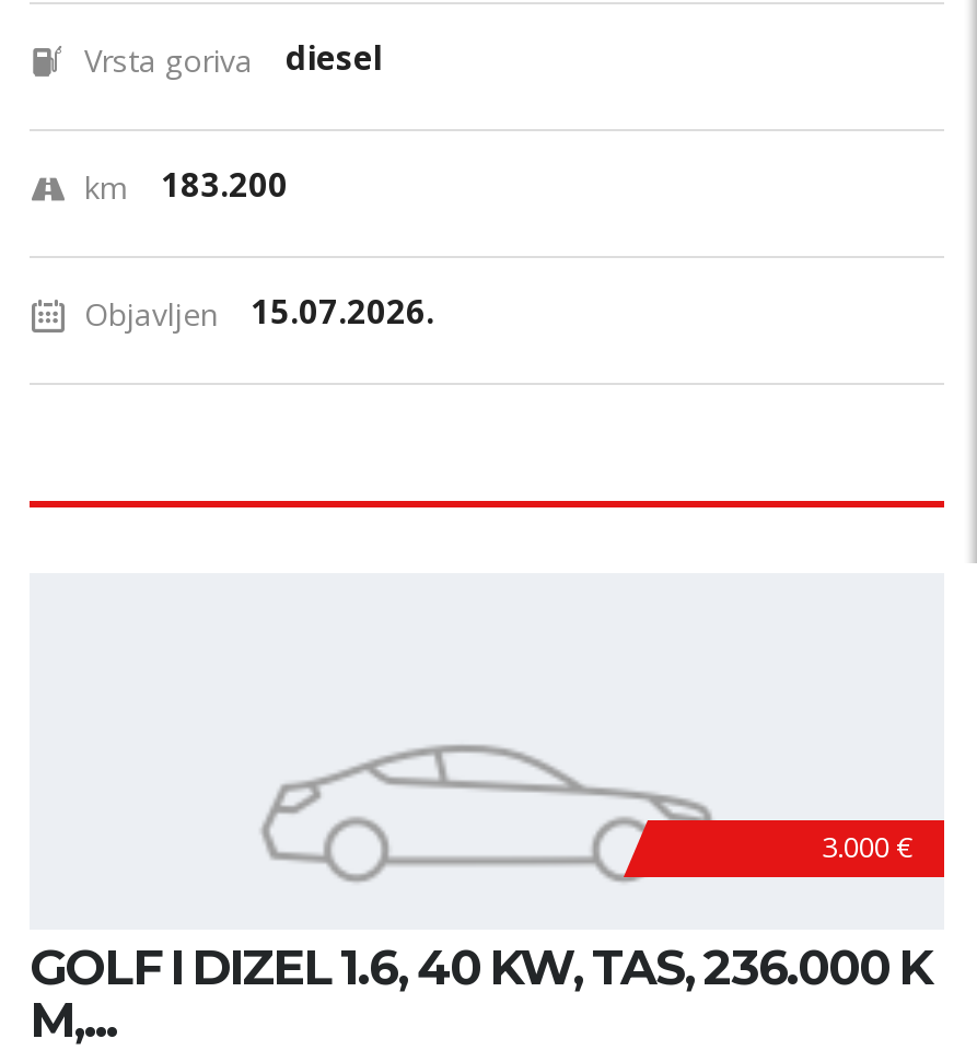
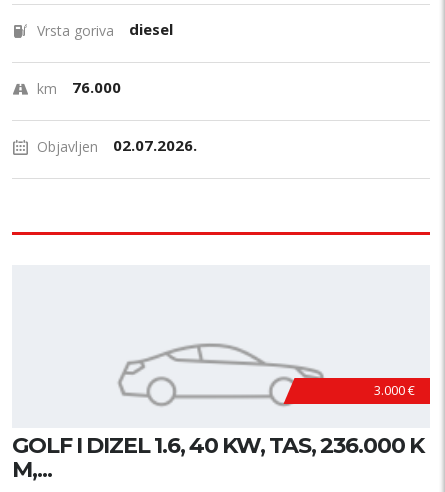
- km 183.200
+ km 76.000

- Objavljen 15.07.2026.
+ Objavljen 02.07.2026.
